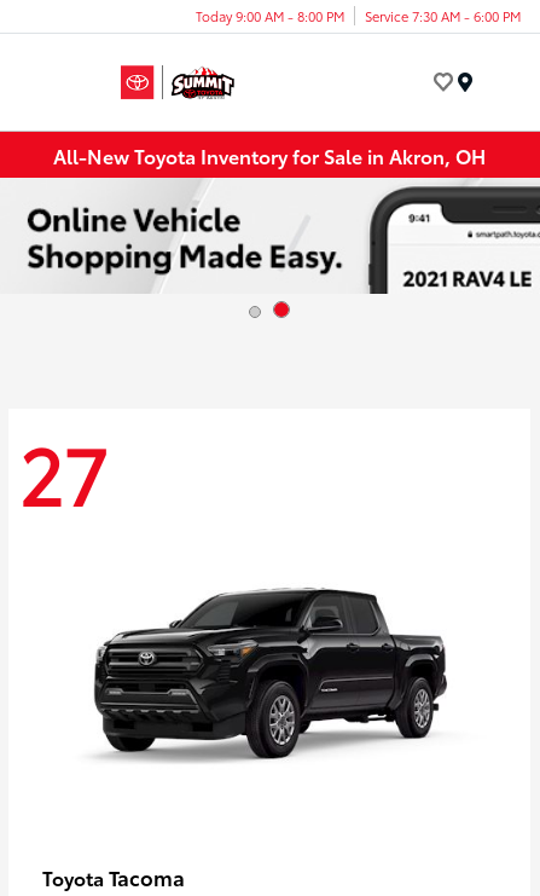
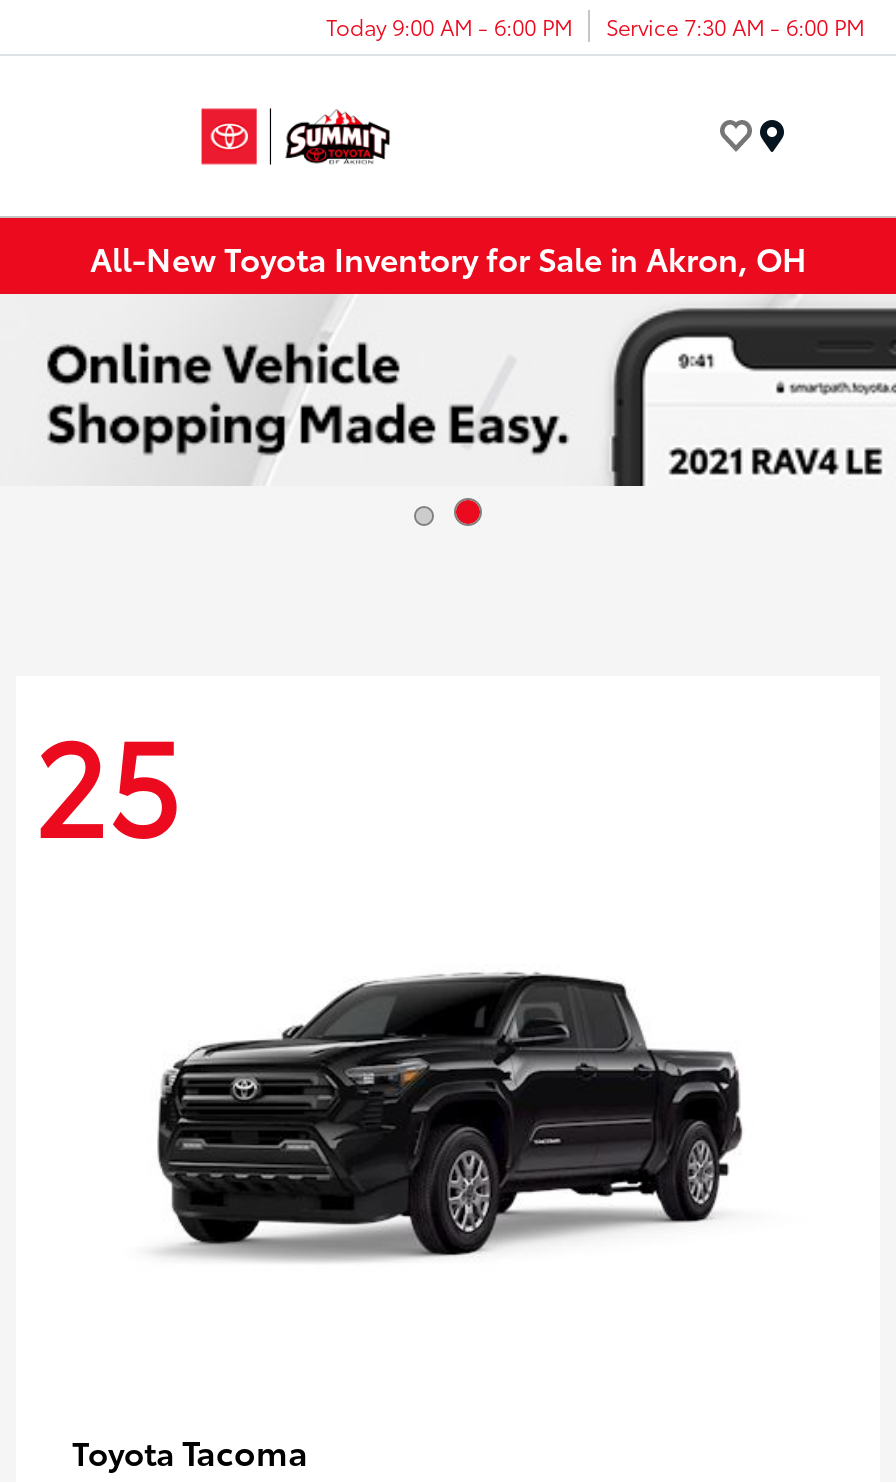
- Today 9:00 AM - 8:00 PM Service 7:30 AM - 6:00 PM
+ Today 9:00 AM - 6:00 PM Service 7:30 AM - 6:00 PM

- 27
+ 25
